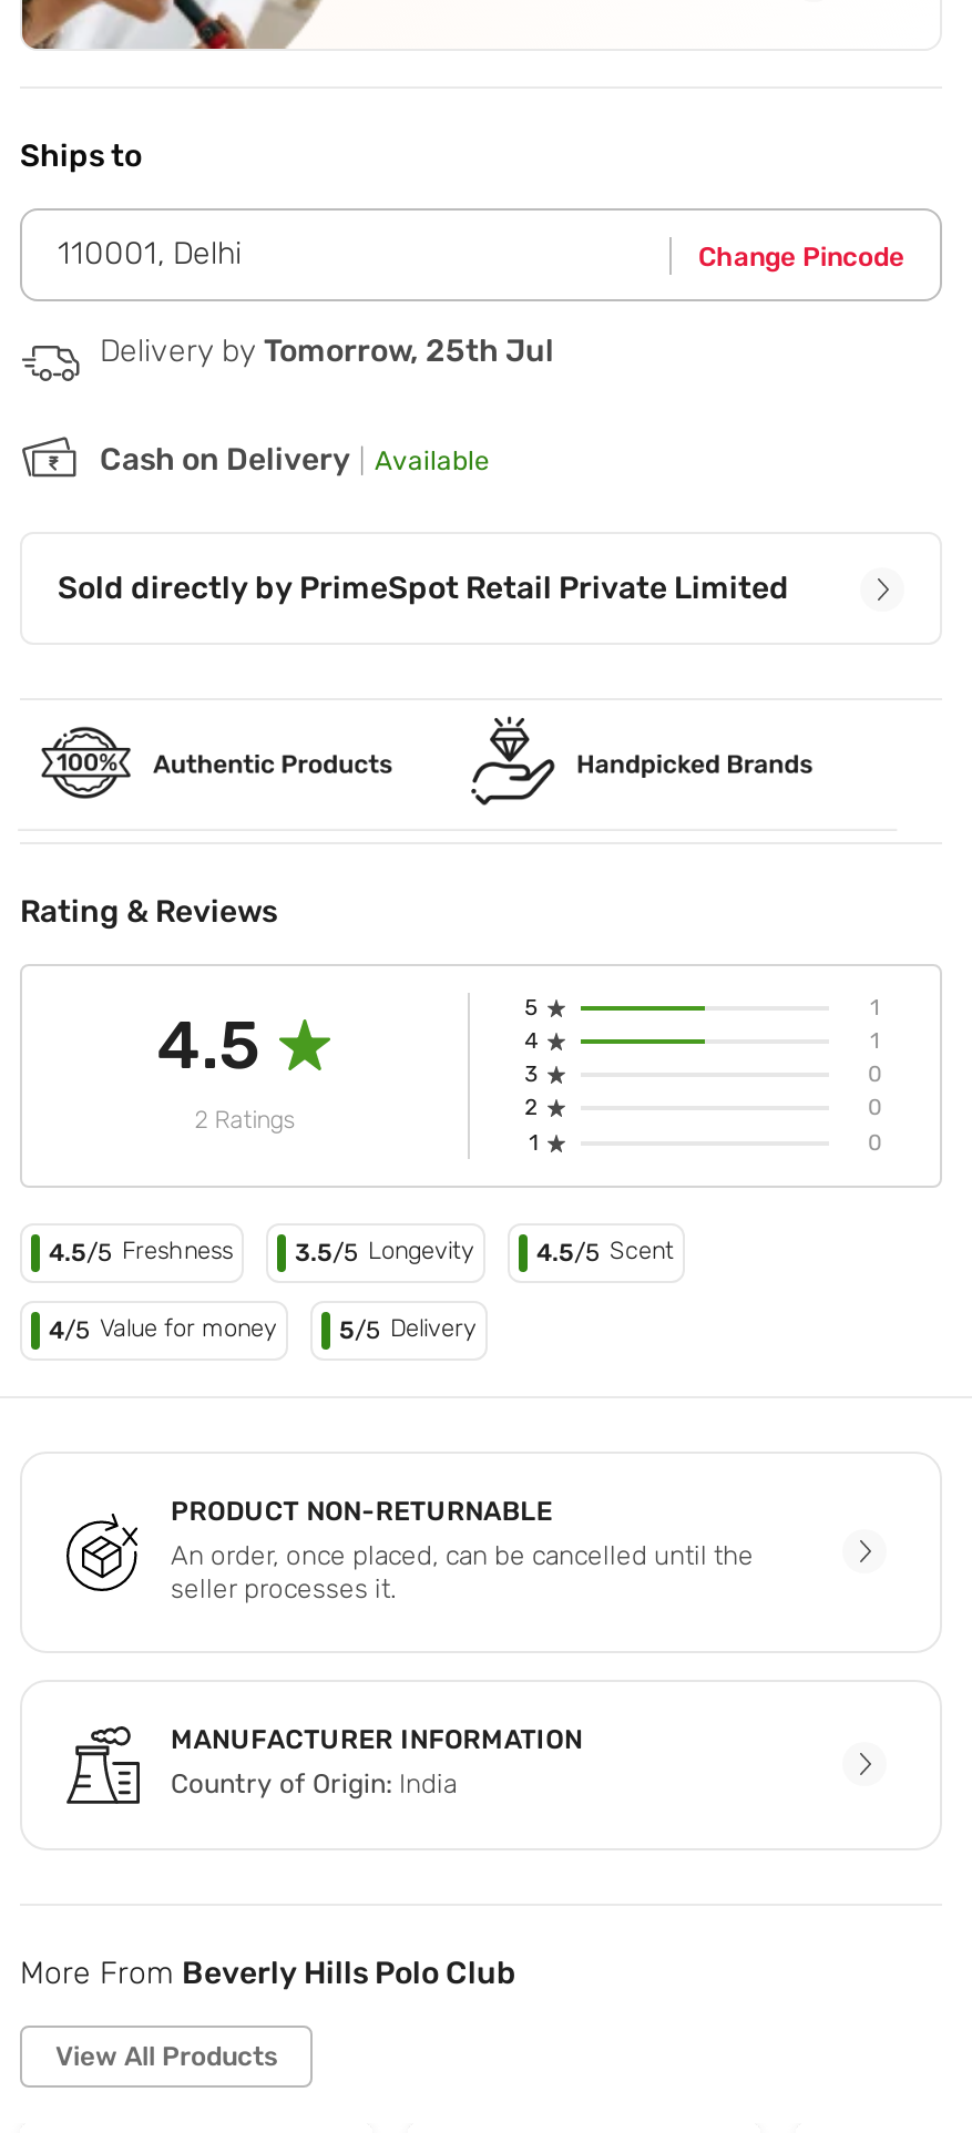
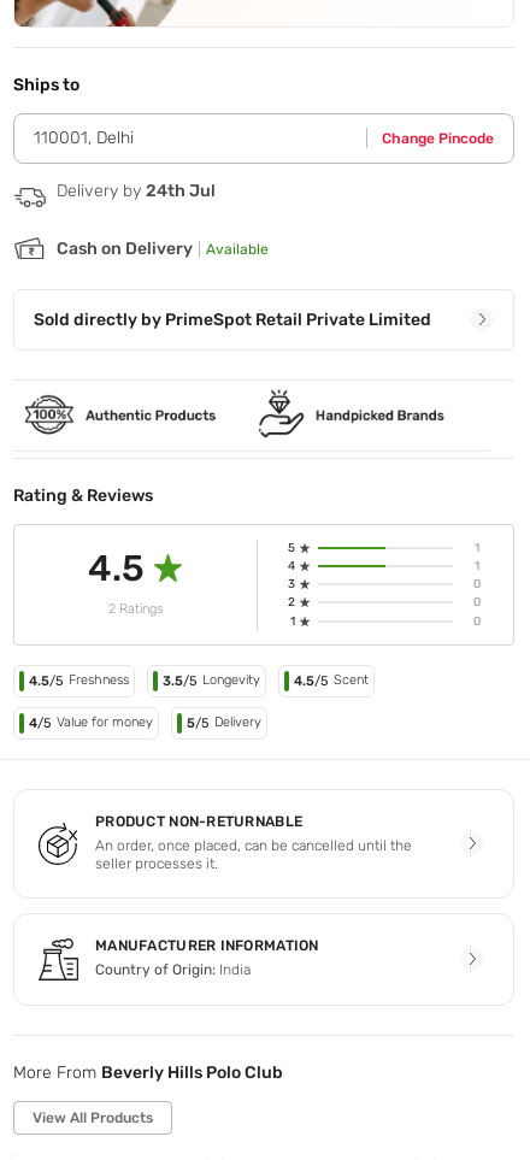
- Delivery by Tomorrow, 25th Jul
+ Delivery by 24th Jul
